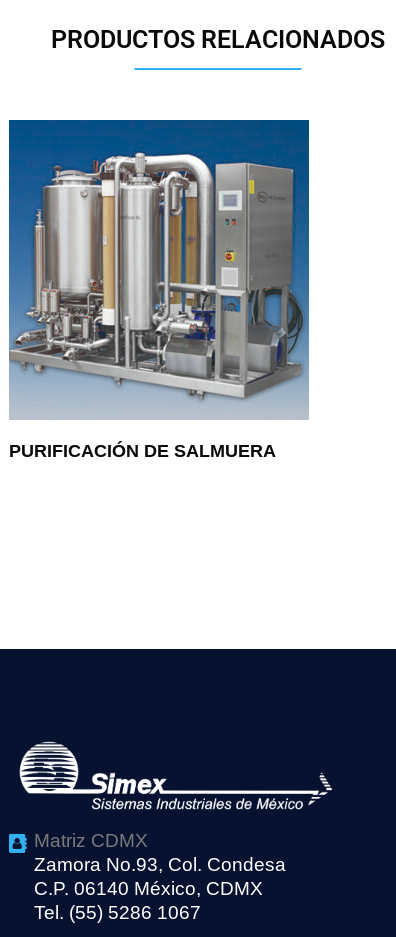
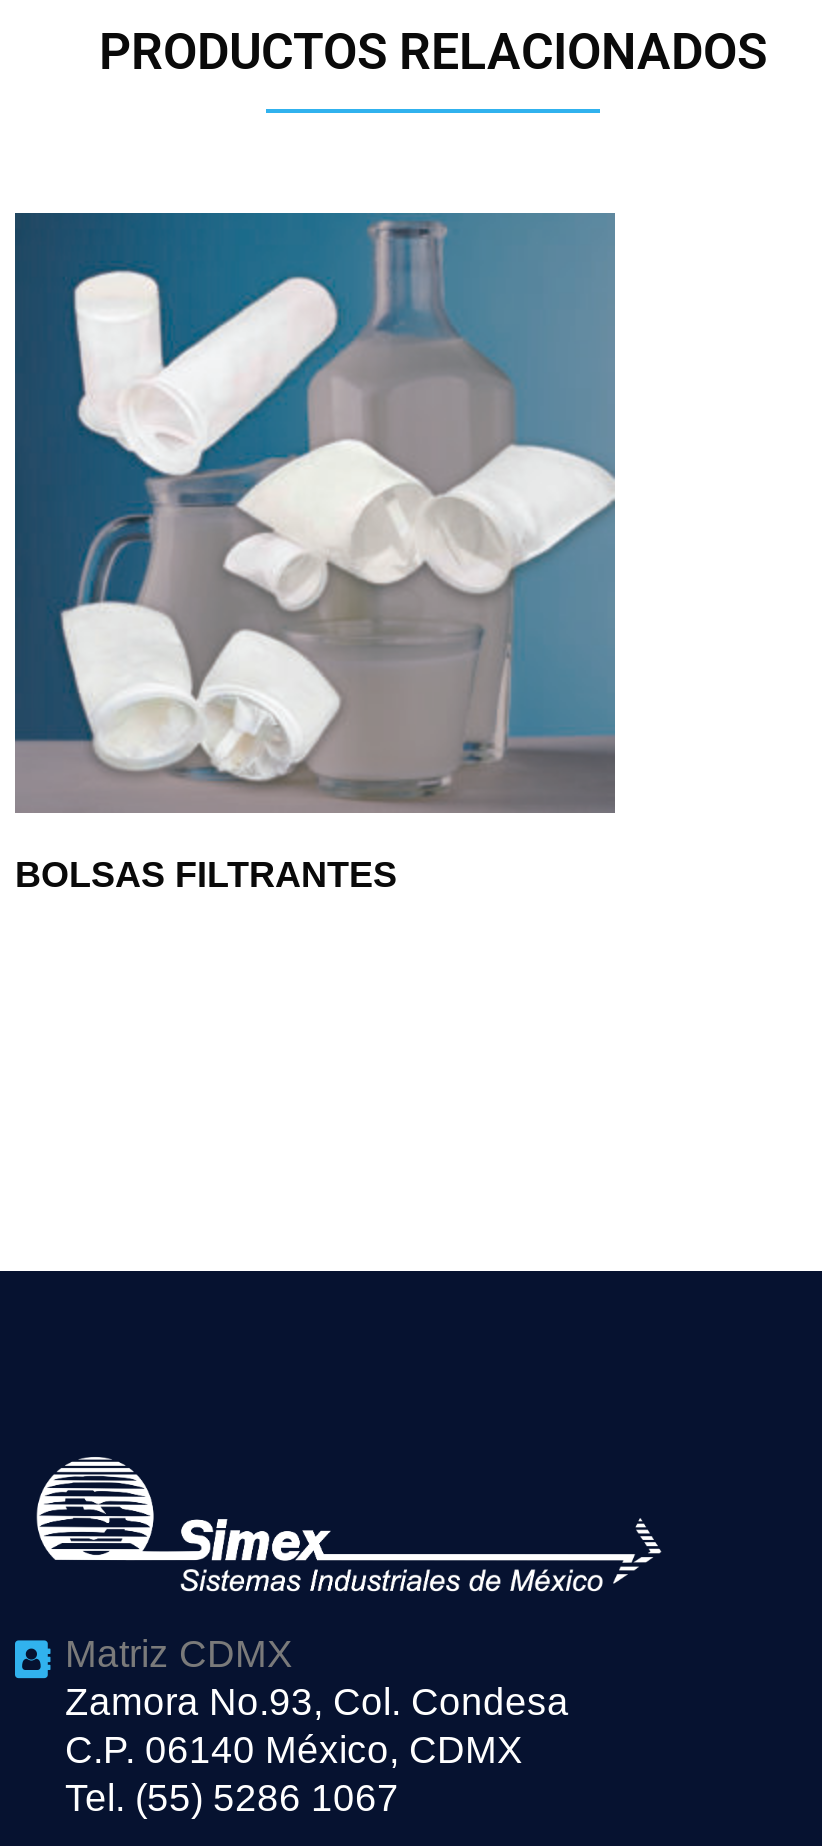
- [image]
- PURIFICACIÓN DE SALMUERA
+ [image]
+ BOLSAS FILTRANTES
